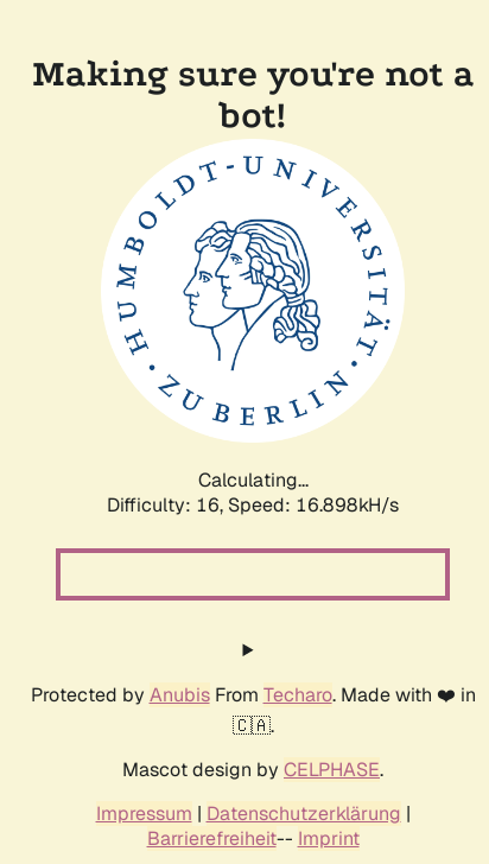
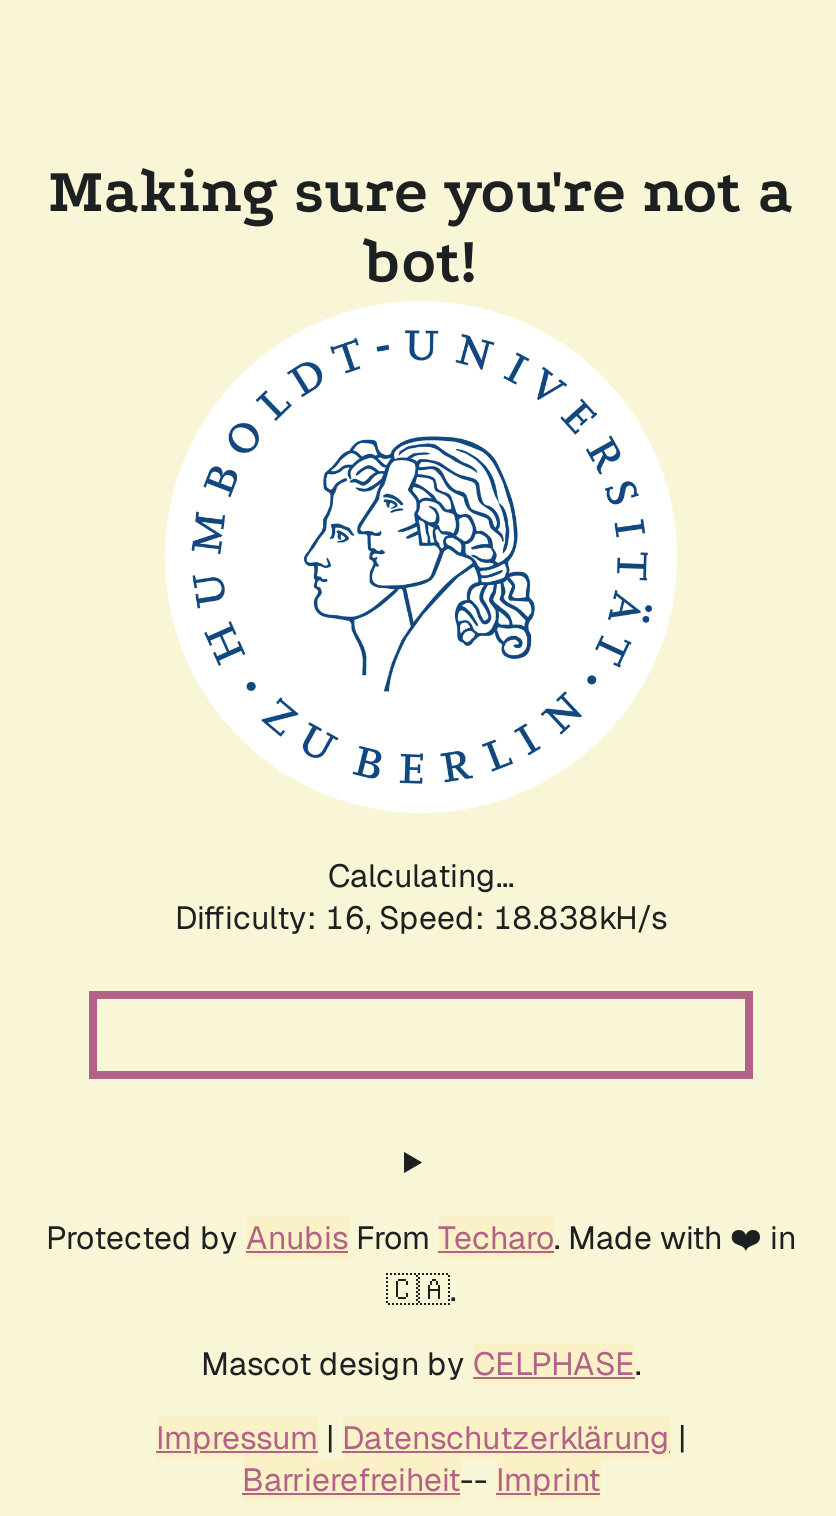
- Difficulty: 16, Speed: 16.898kH/s
+ Difficulty: 16, Speed: 18.838kH/s
